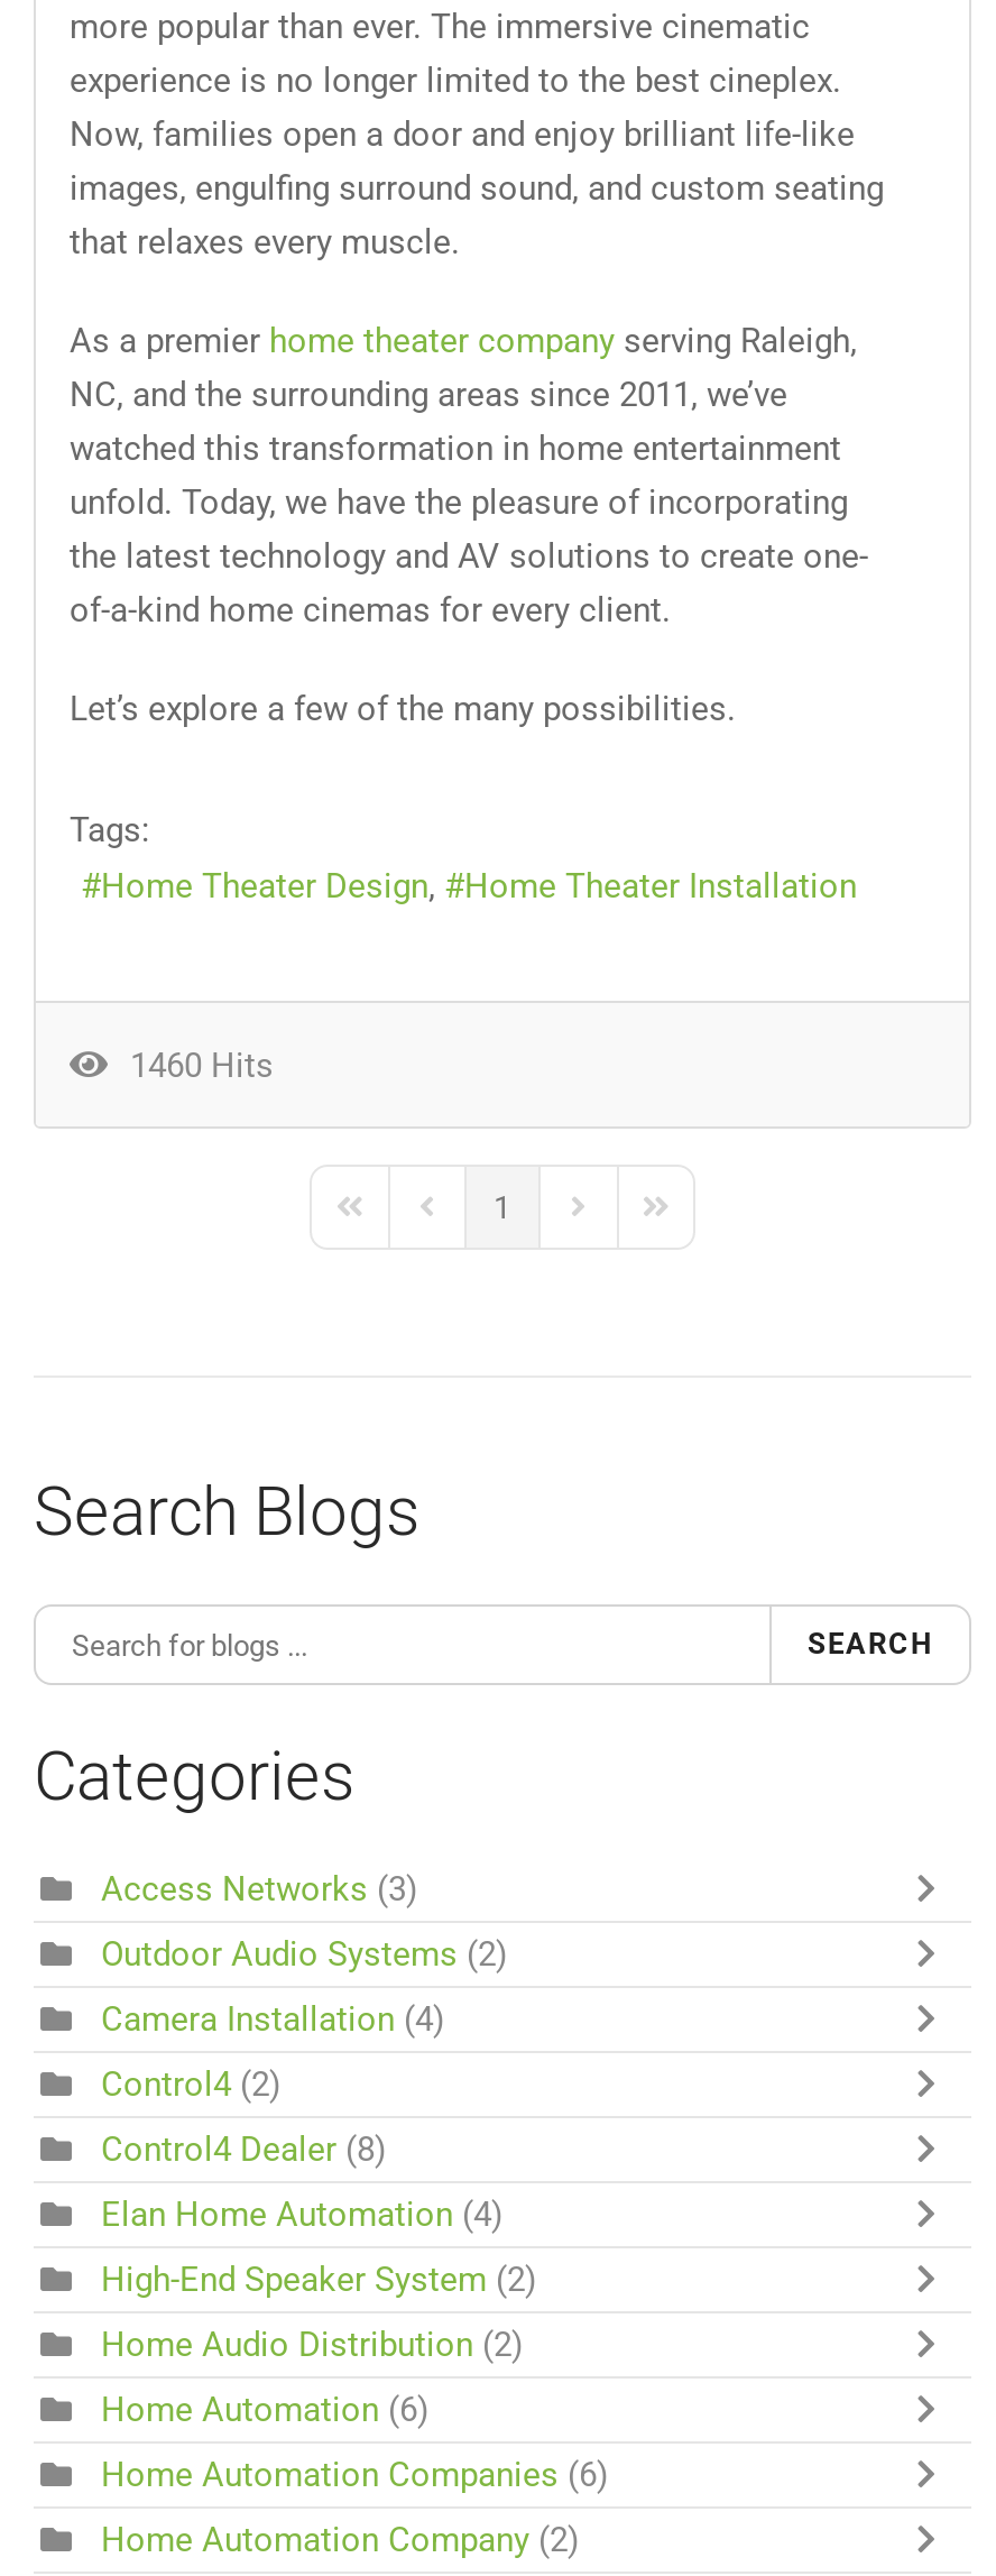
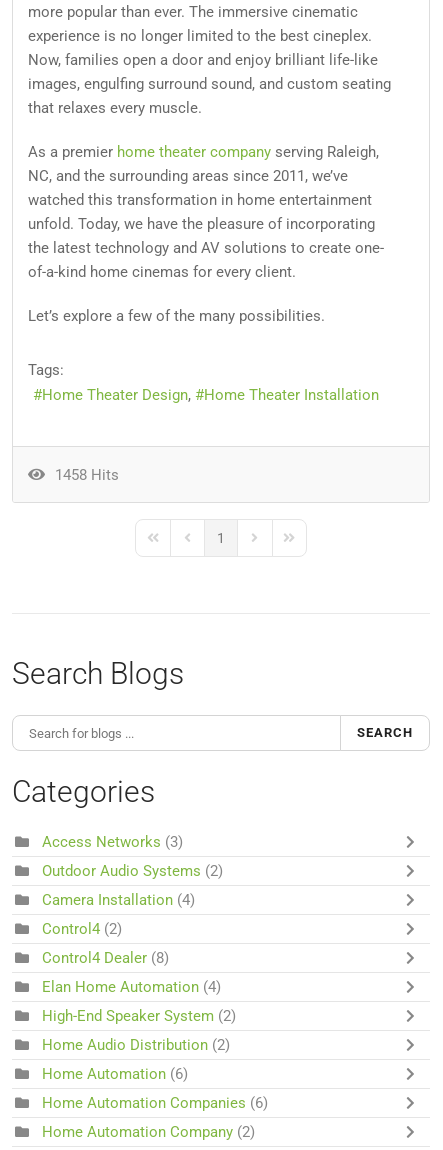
- 1460 Hits
+ 1458 Hits
